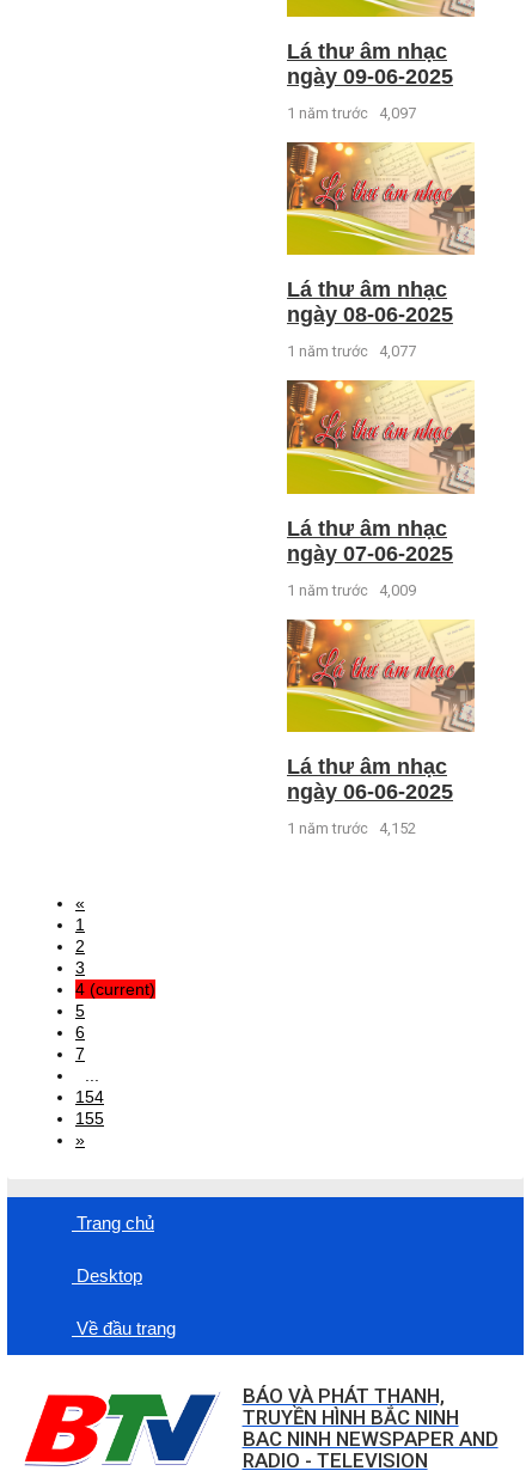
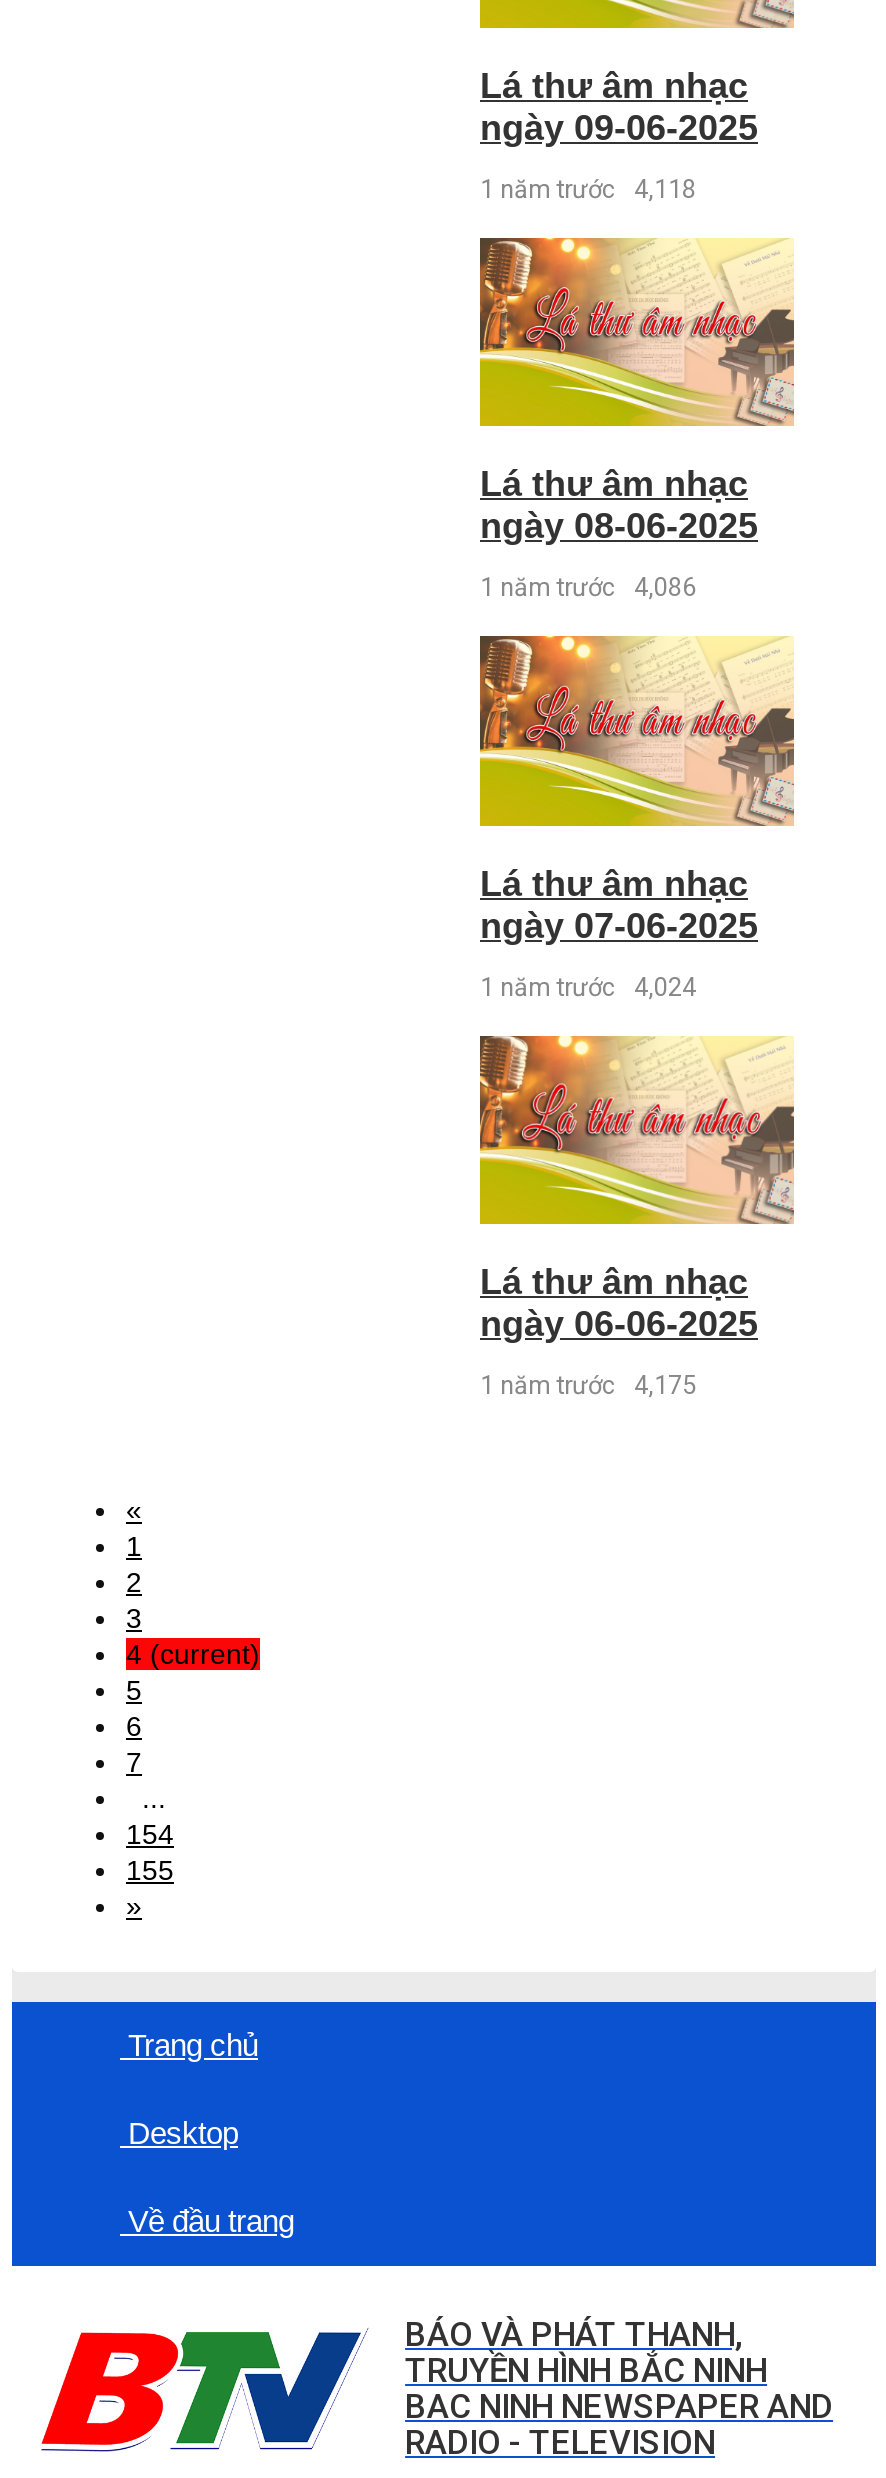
- 1 năm trước 4,097
+ 1 năm trước 4,118

- 1 năm trước 4,077
+ 1 năm trước 4,086

- 1 năm trước 4,009
+ 1 năm trước 4,024

- 1 năm trước 4,152
+ 1 năm trước 4,175
